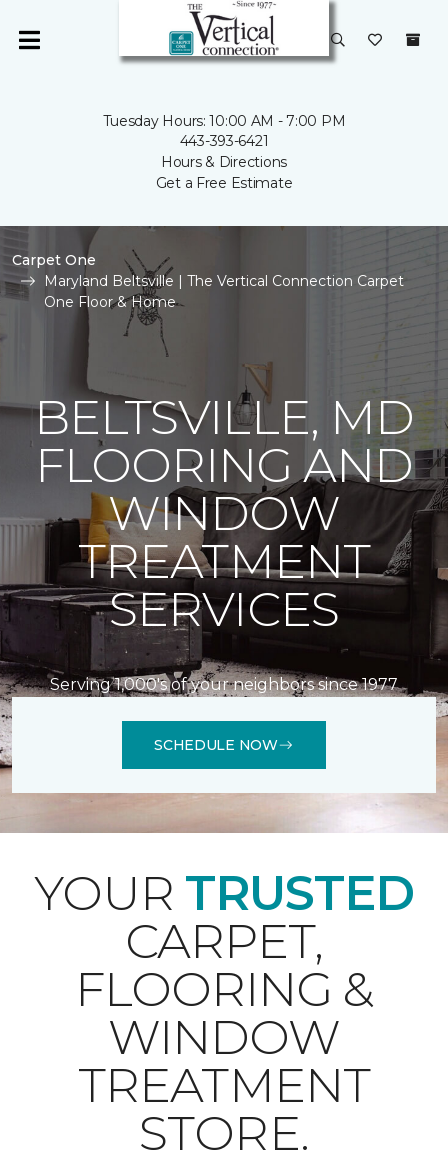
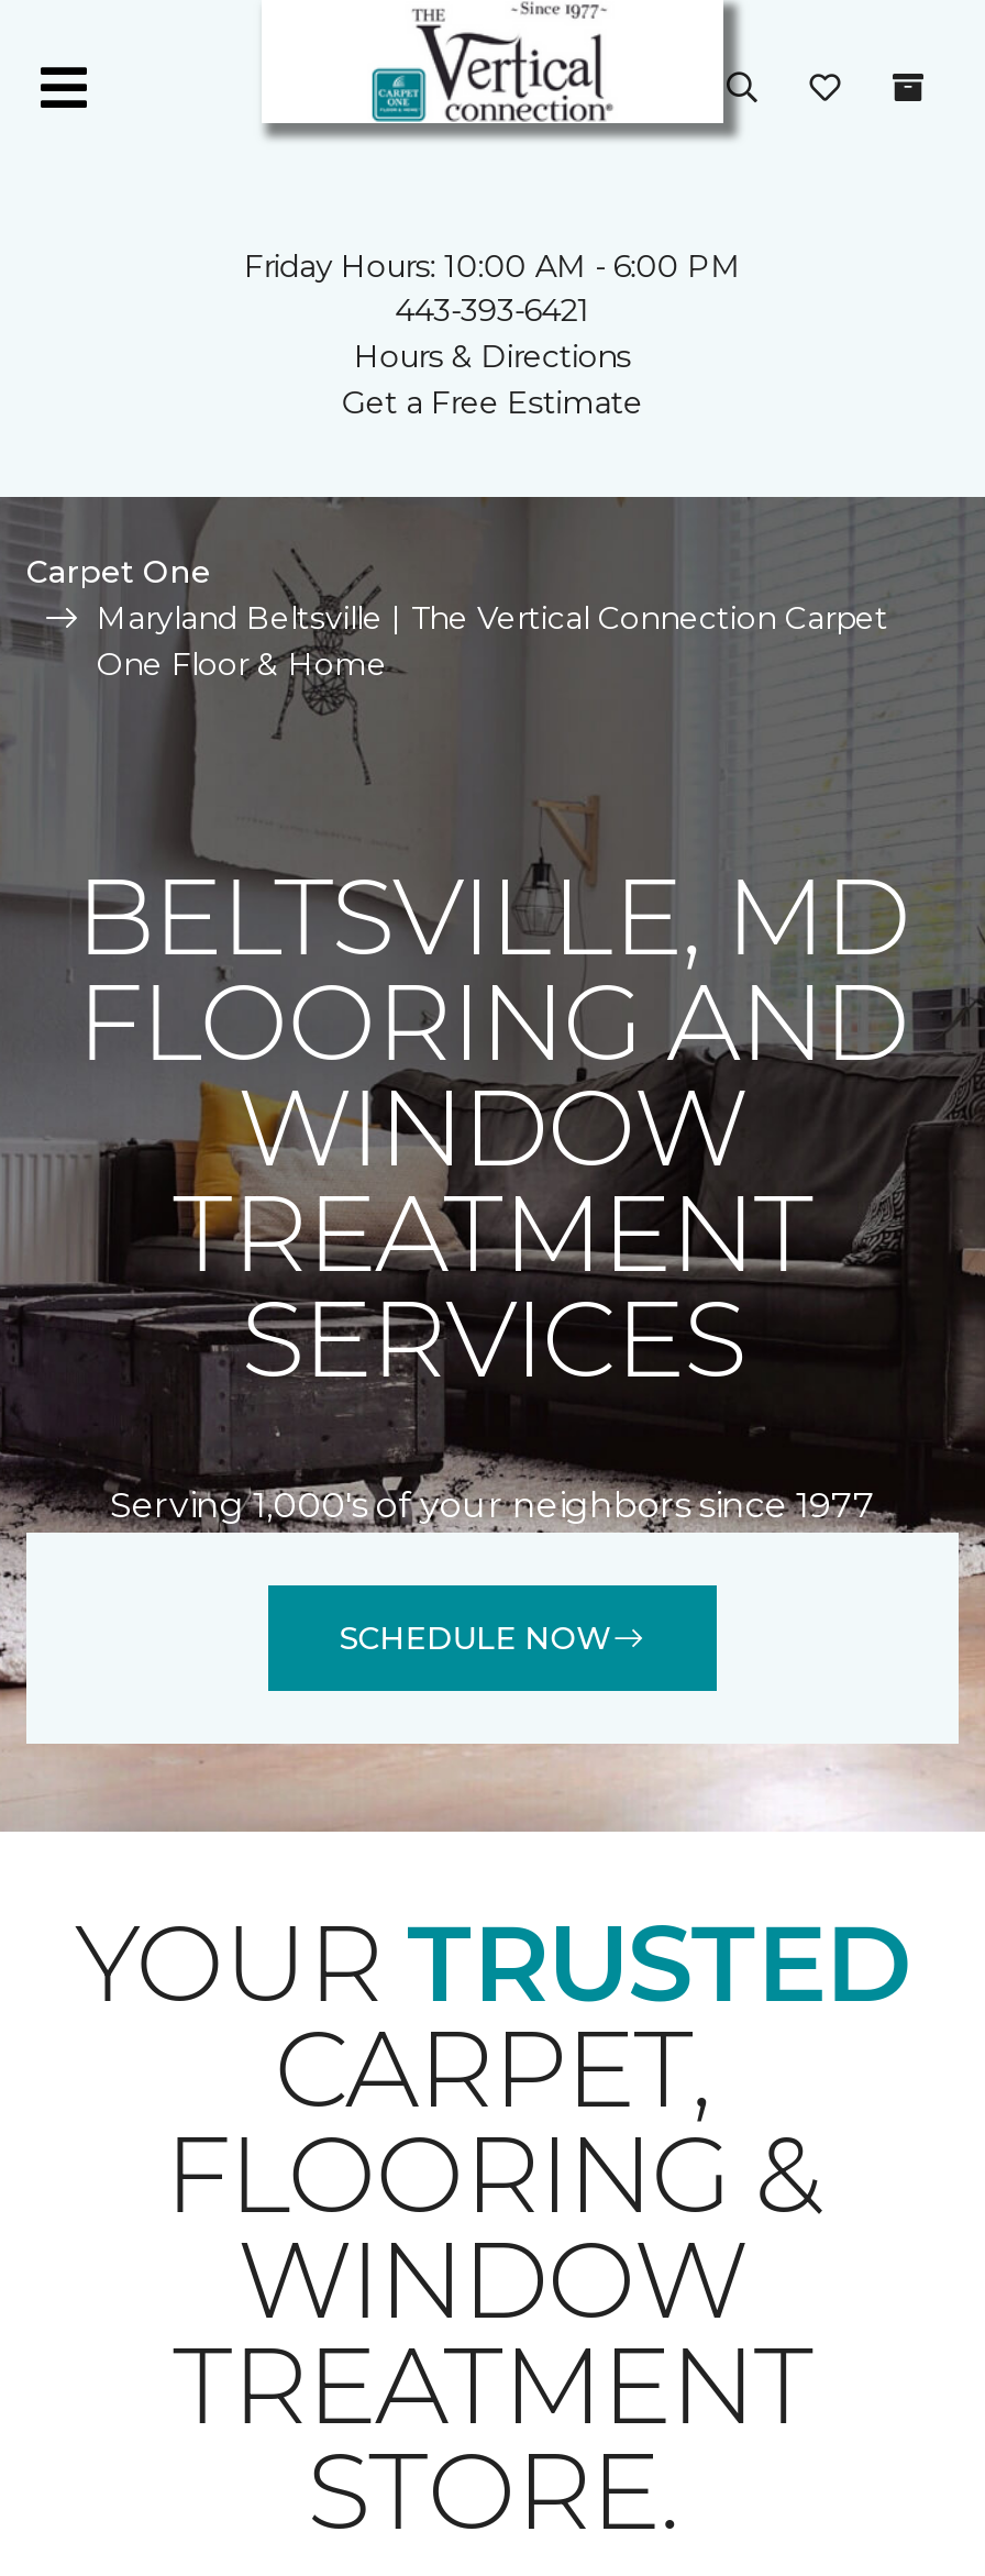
- Tuesday Hours: 10:00 AM - 7:00 PM
+ Friday Hours: 10:00 AM - 6:00 PM
